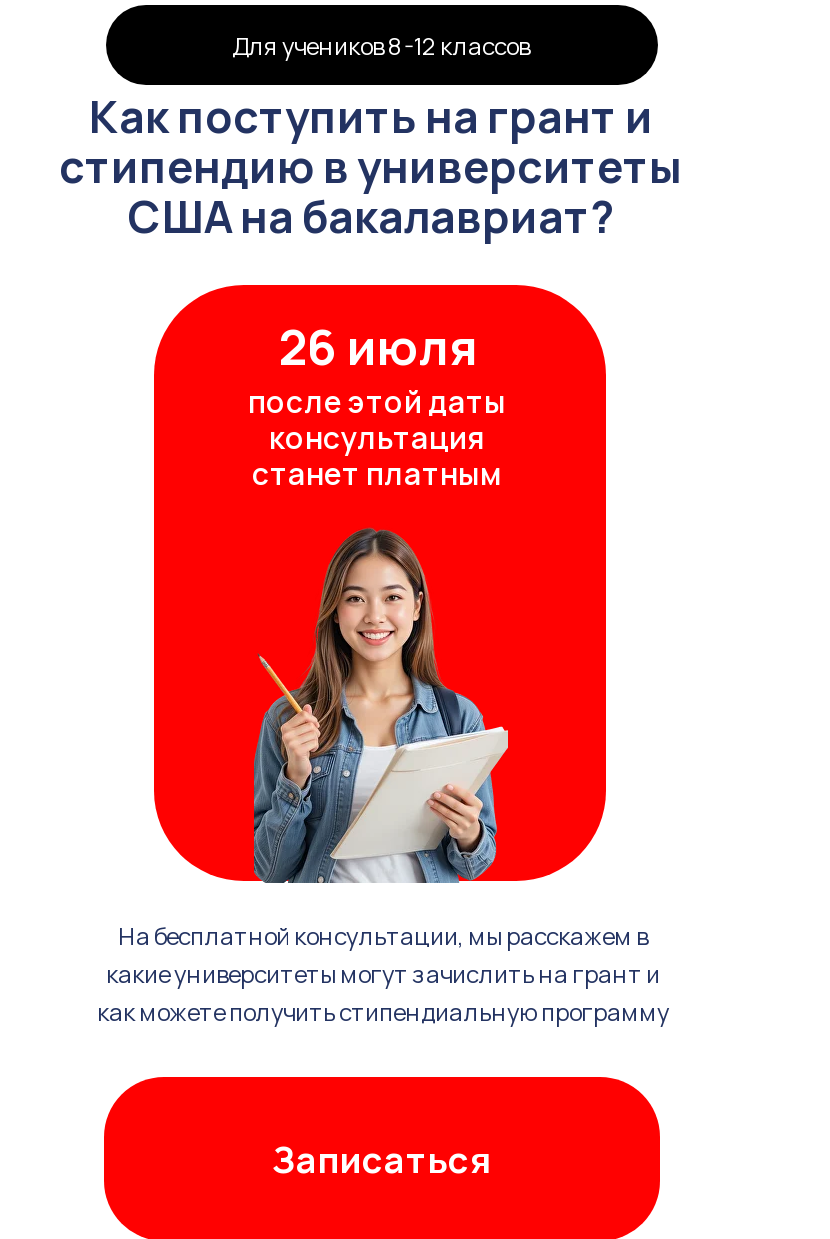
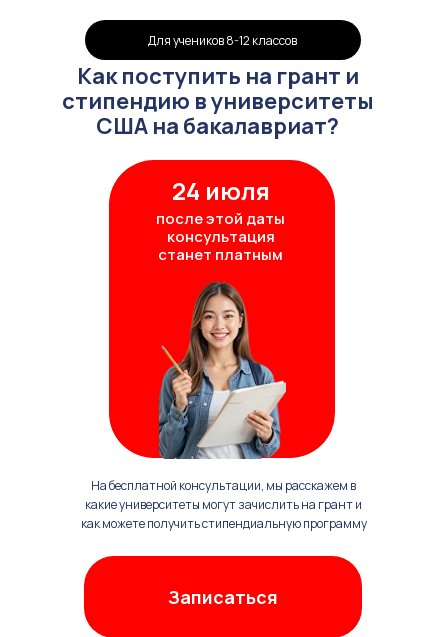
- 26 июля
+ 24 июля
